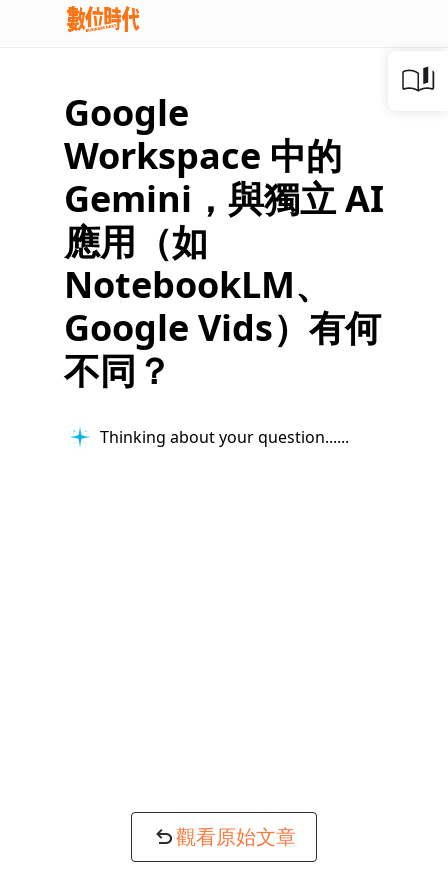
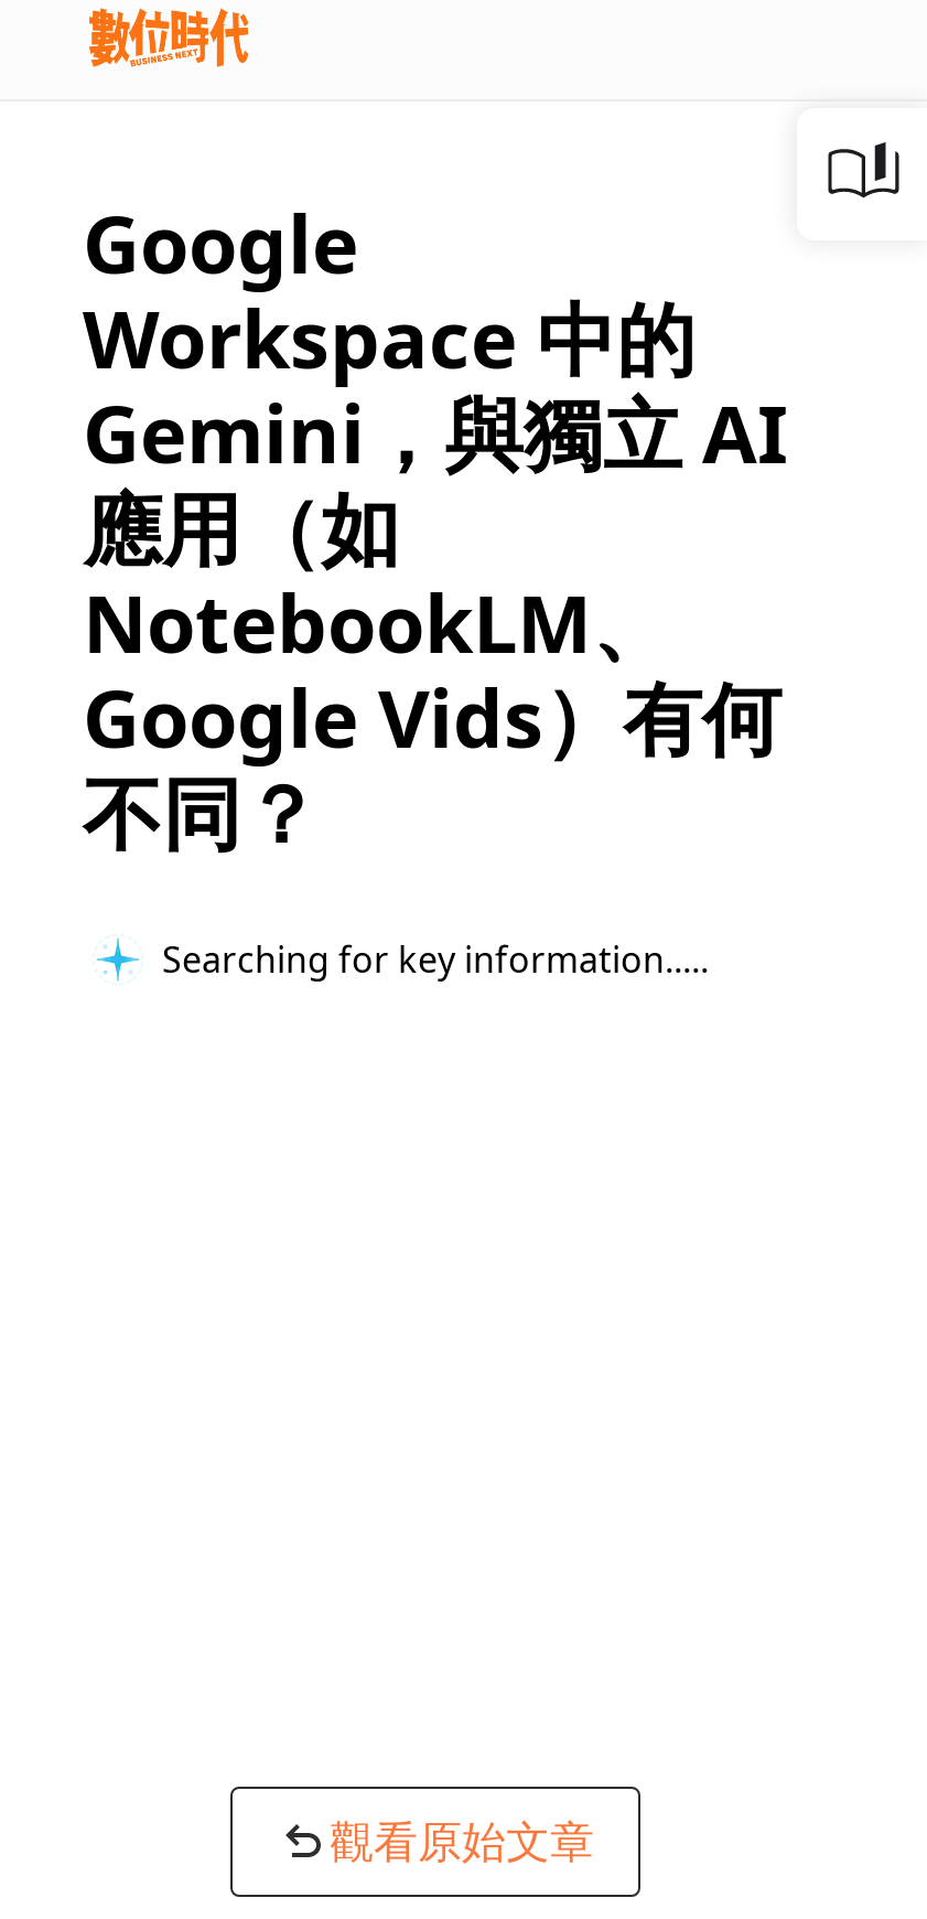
- Thinking about your question...
+ Searching for key information...
